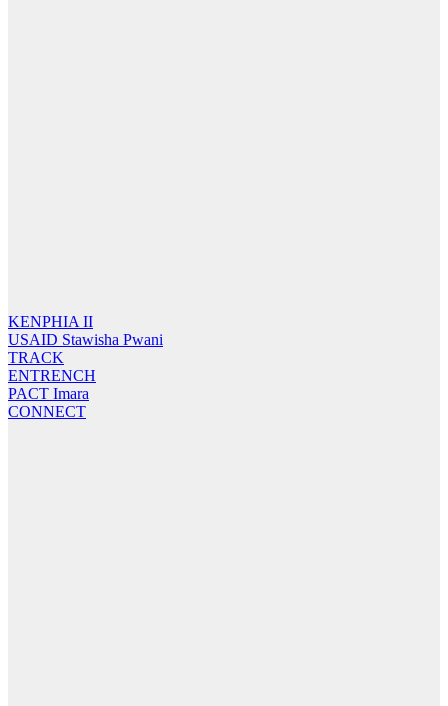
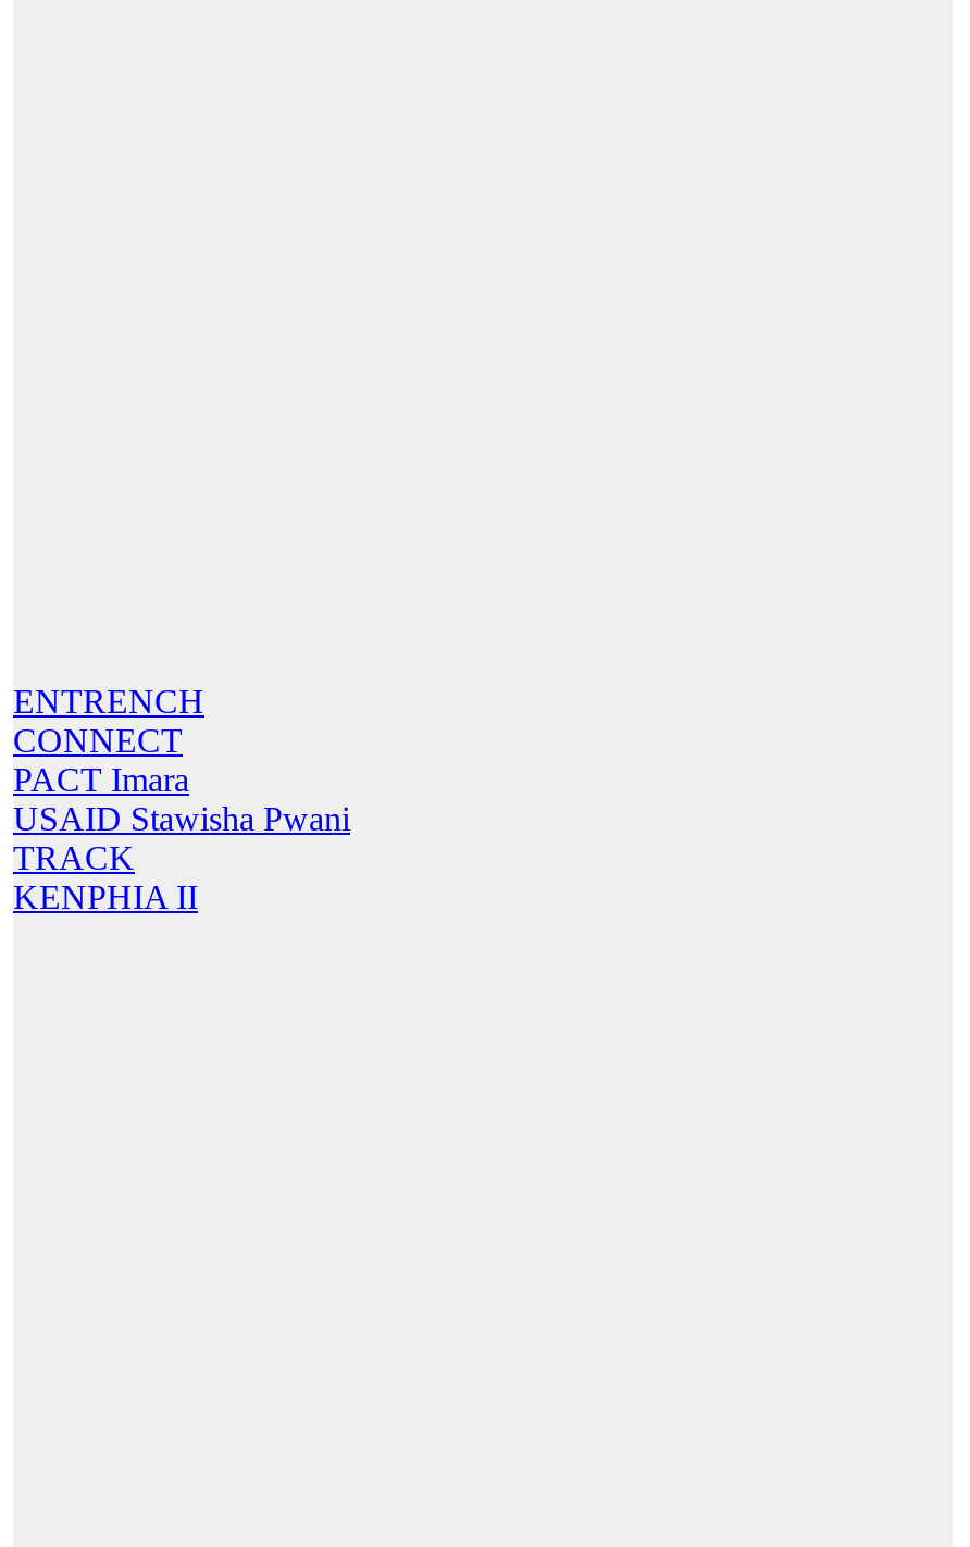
moved down: KENPHIA II

moved down: USAID Stawisha Pwani | TRACK

moved up: ENTRENCH | PACT Imara | CONNECT
